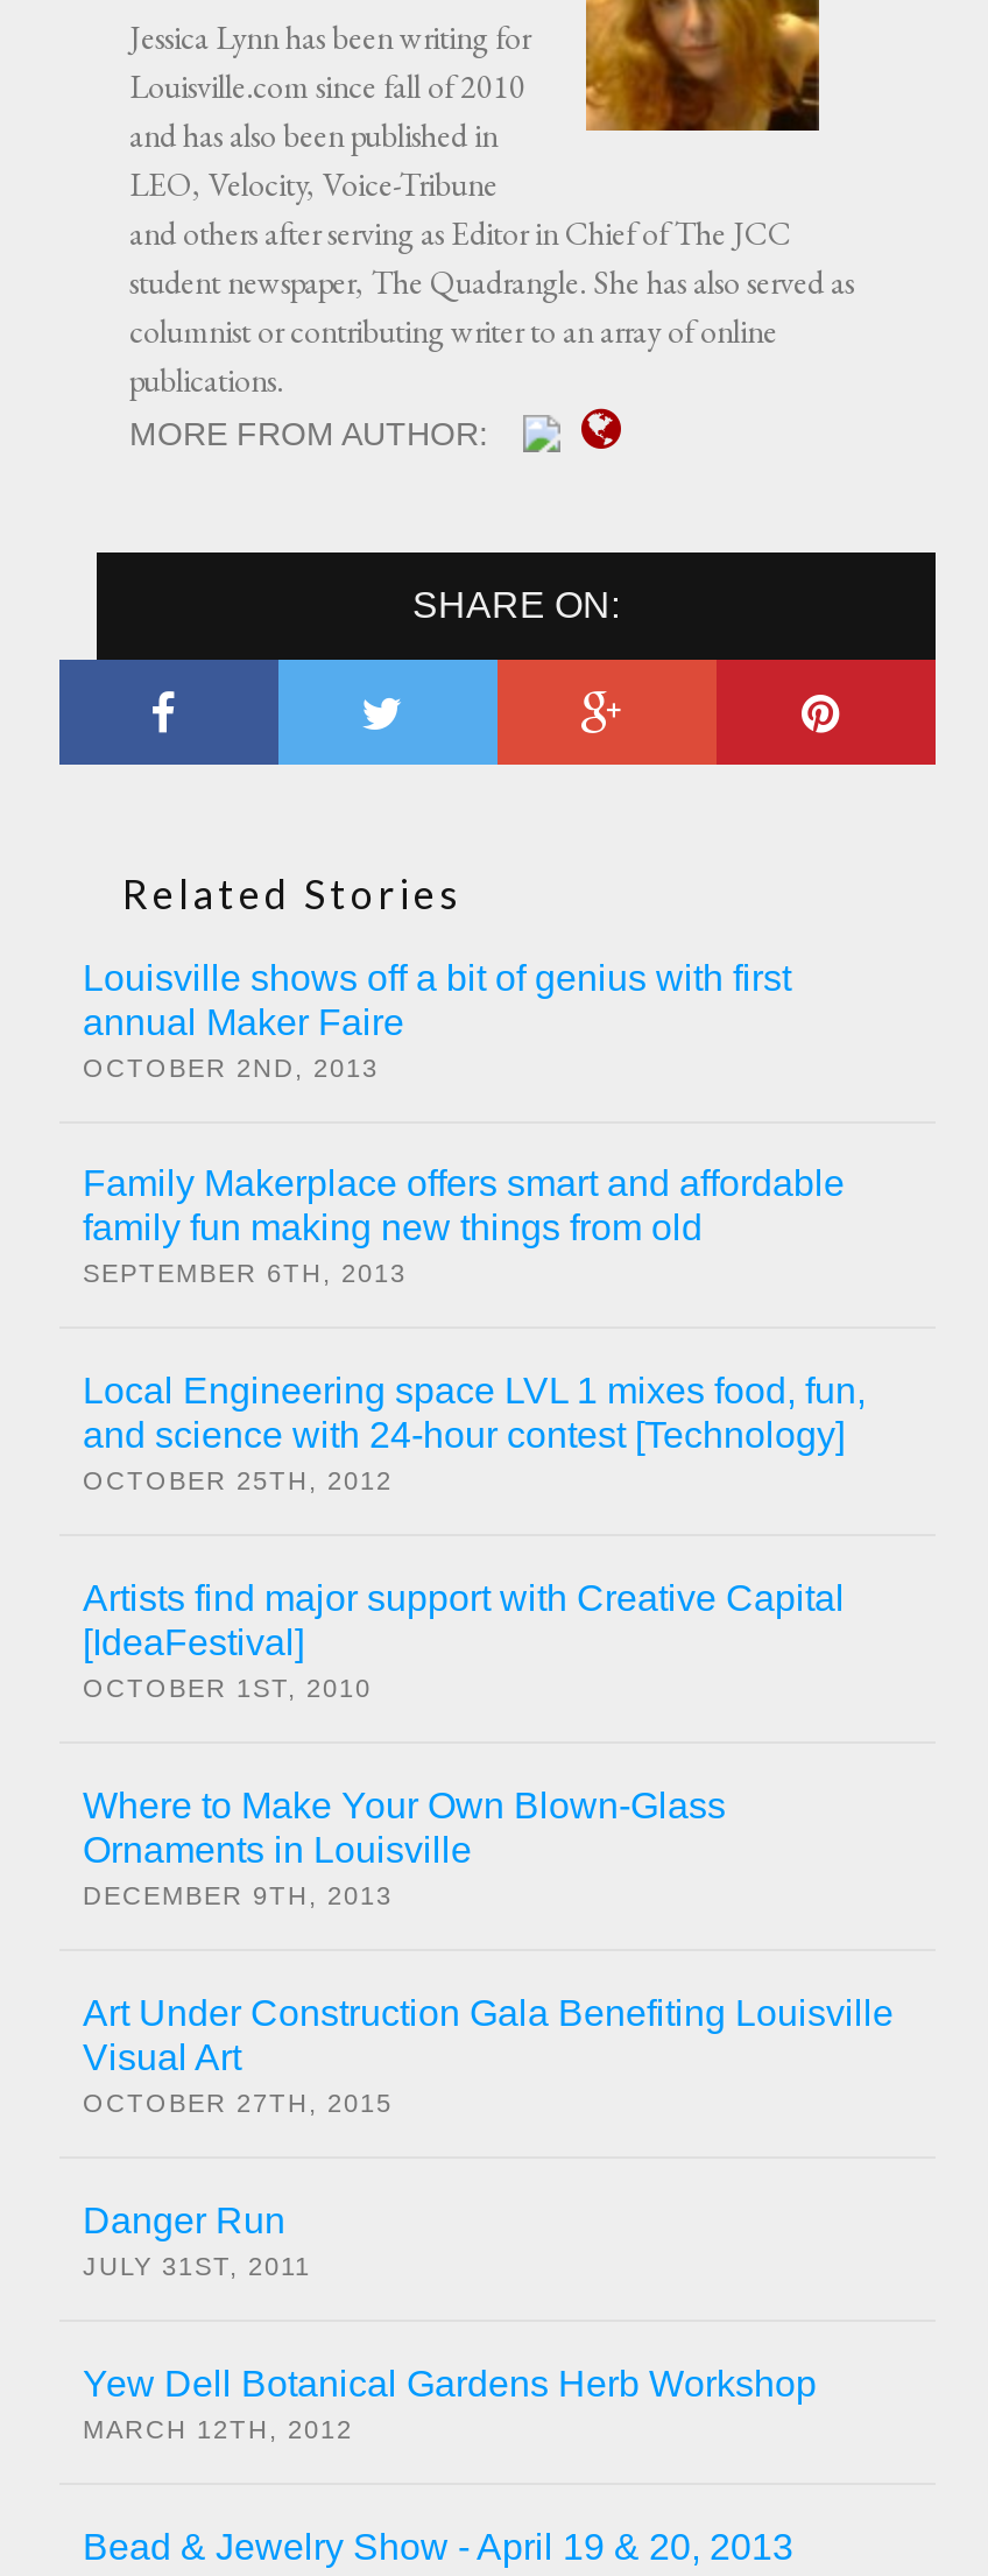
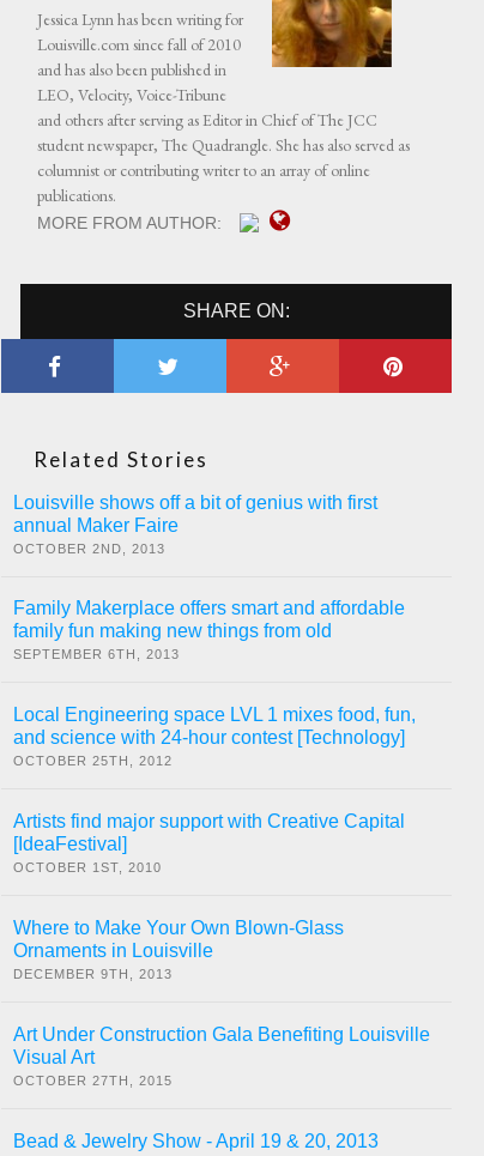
- Danger Run
- JULY 31ST, 2011
- Yew Dell Botanical Gardens Herb Workshop
- MARCH 12TH, 2012
